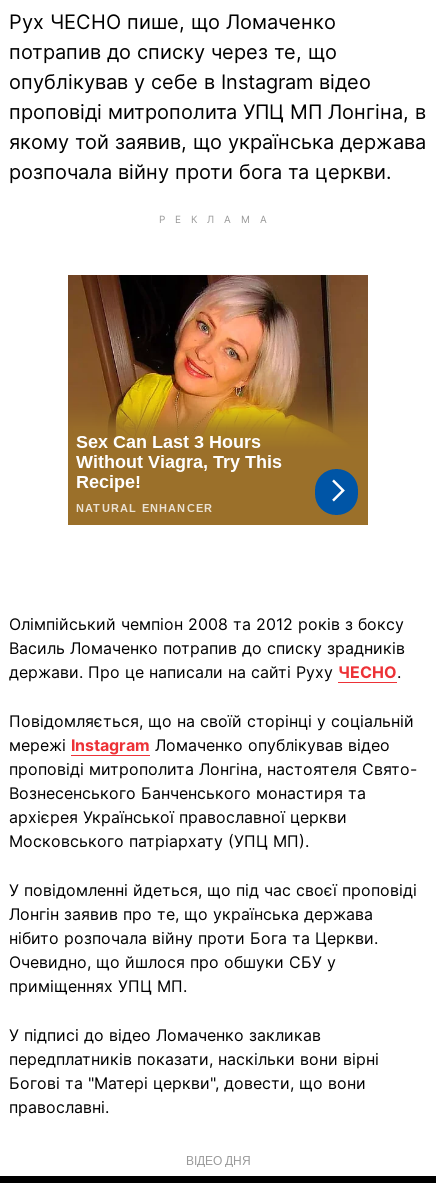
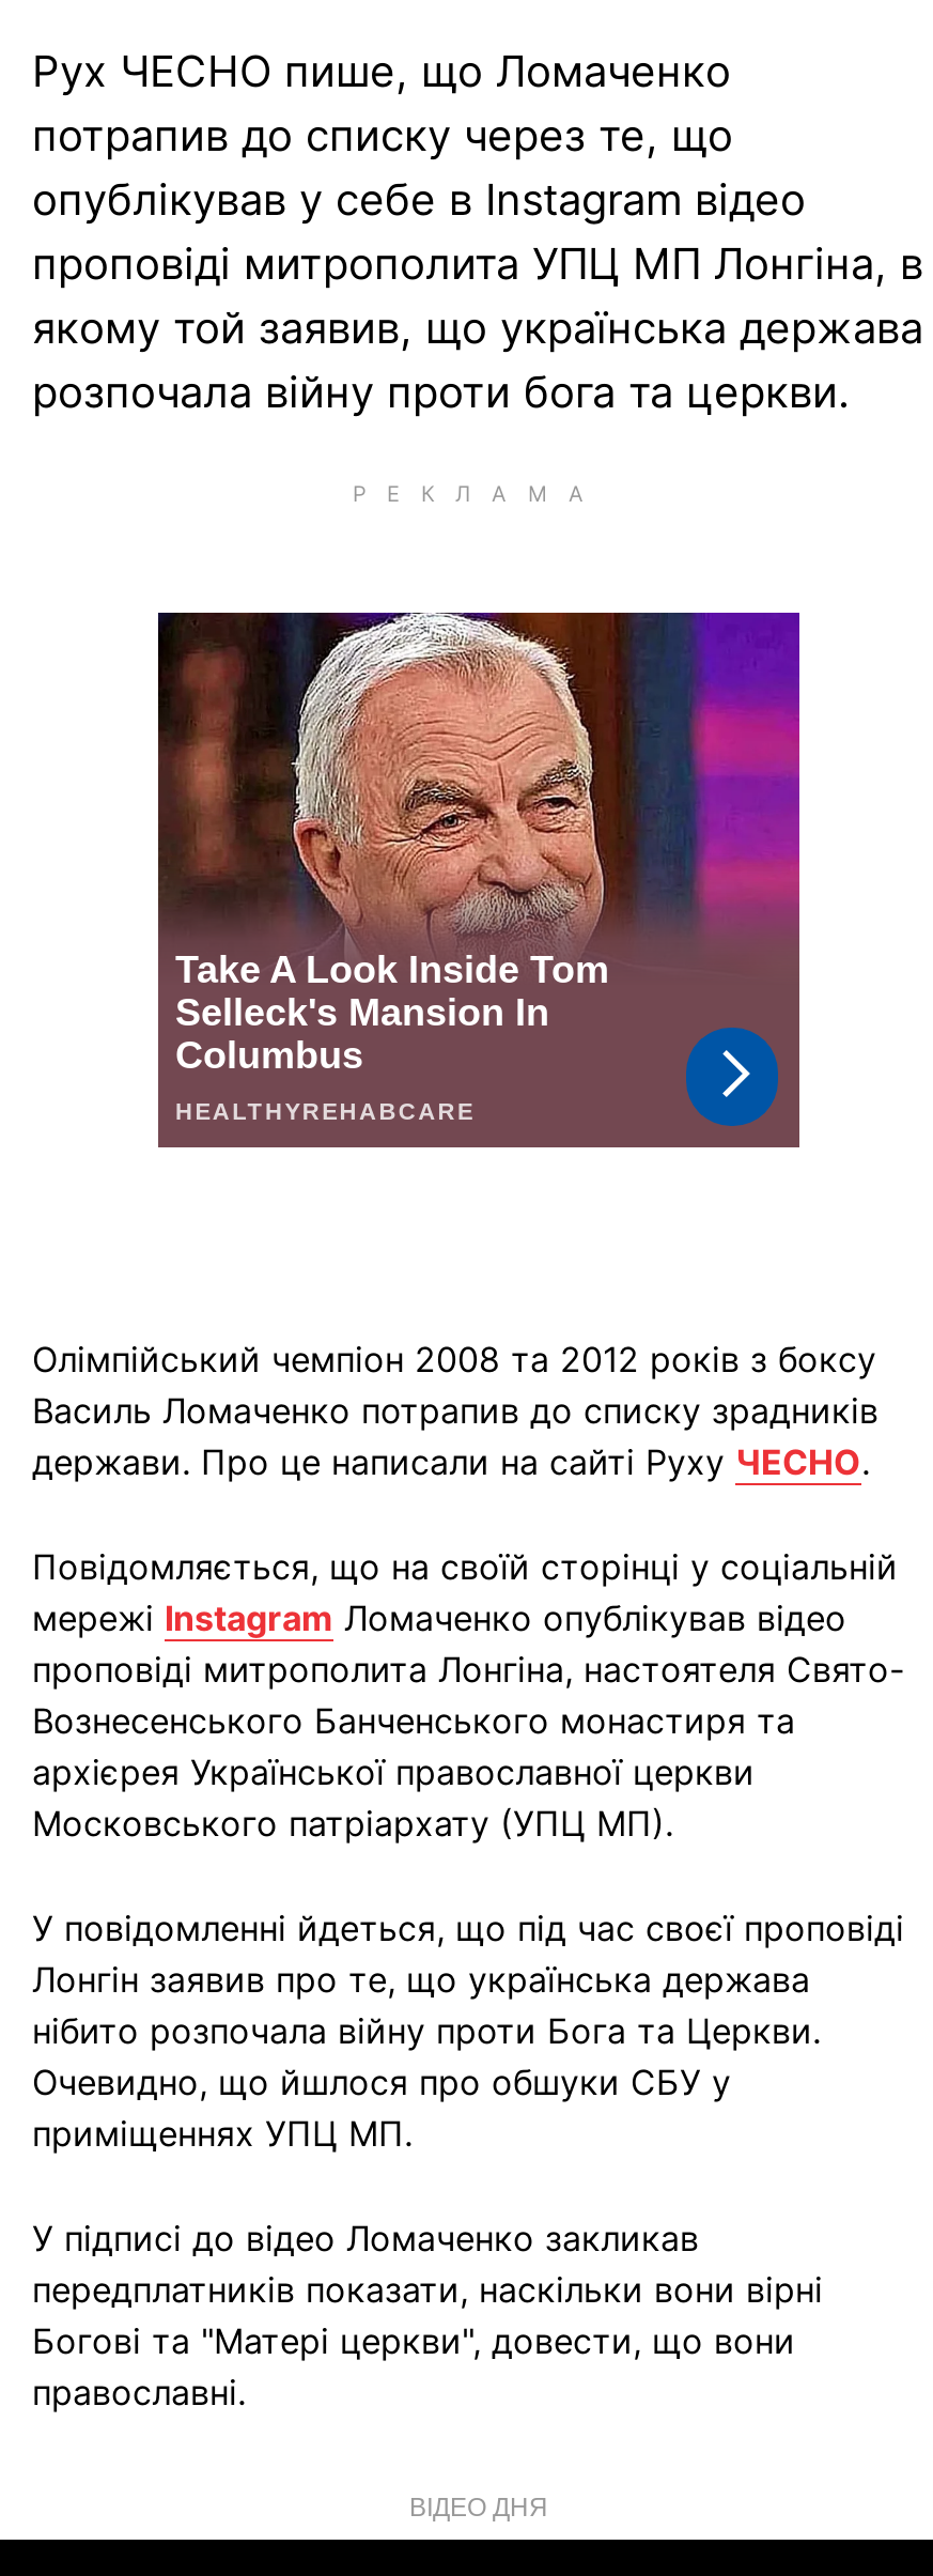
- [image]
+ [image]
